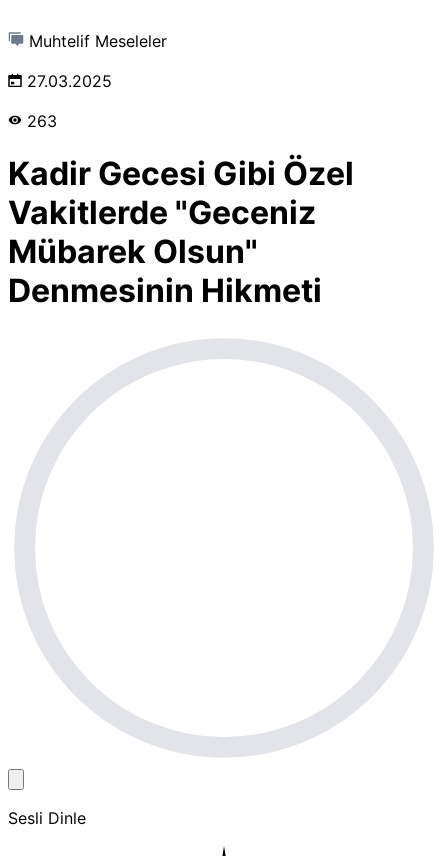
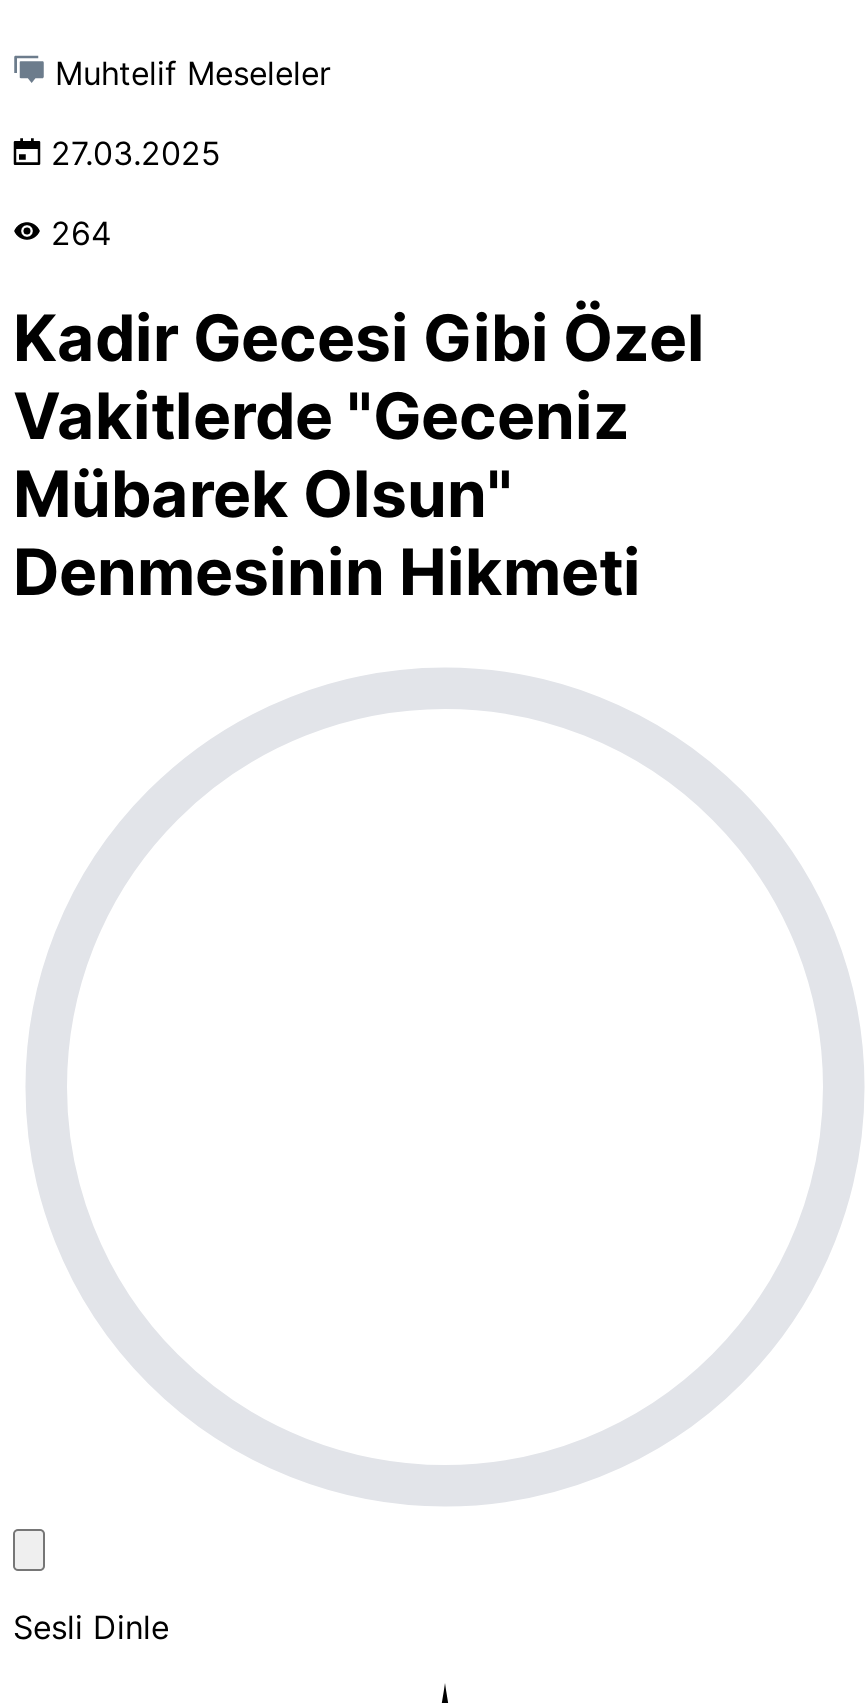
- 263
+ 264
